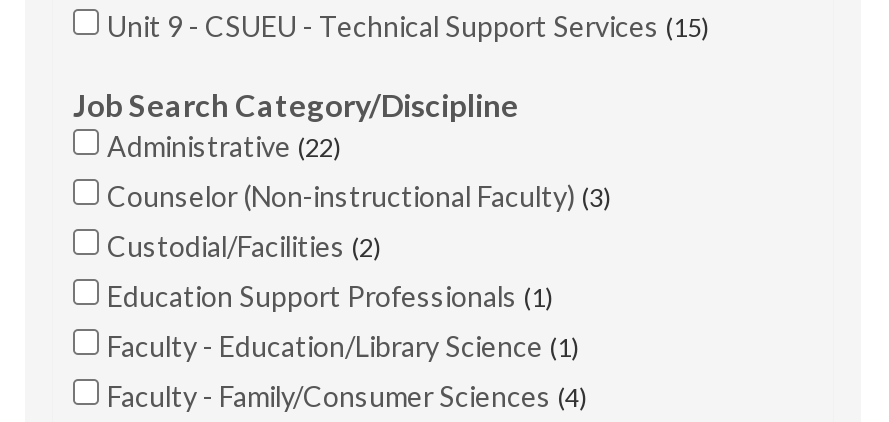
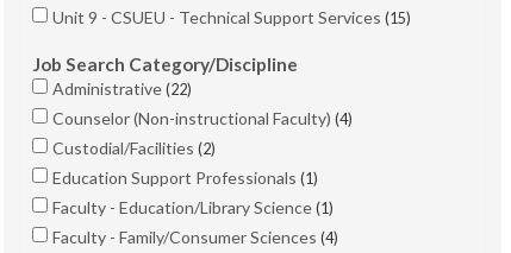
- Counselor (Non-instructional Faculty) 3
+ Counselor (Non-instructional Faculty) 4
